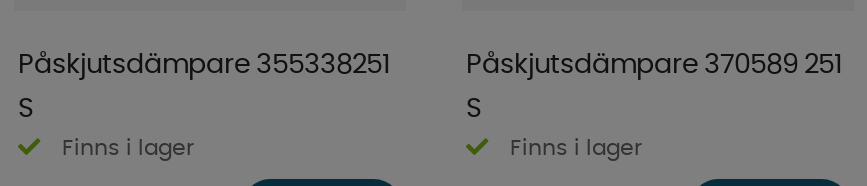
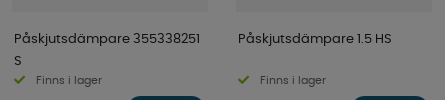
- Påskjutsdämpare 370589 251
- S
+ Påskjutsdämpare 1.5 HS
